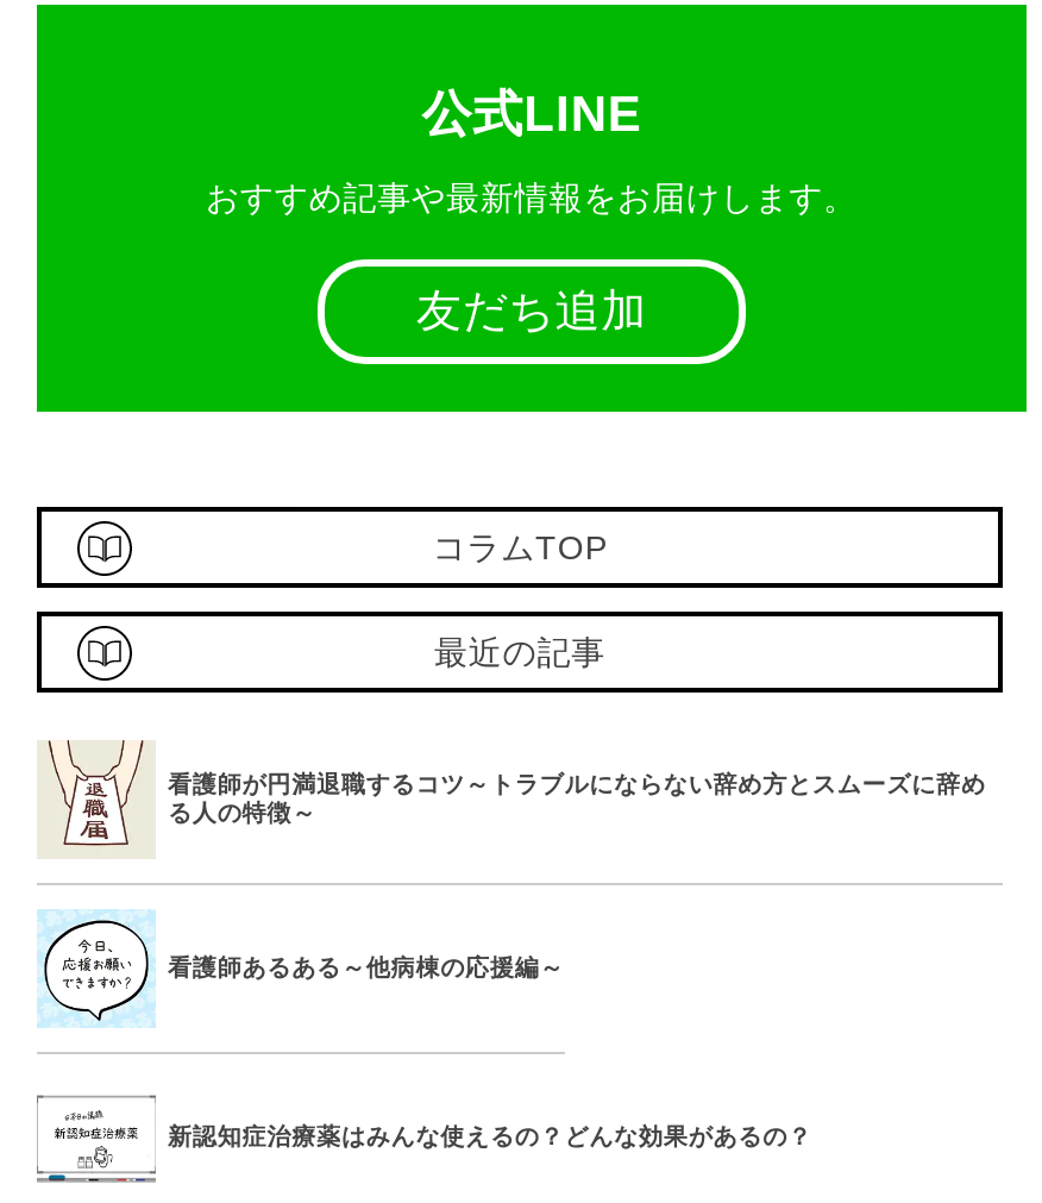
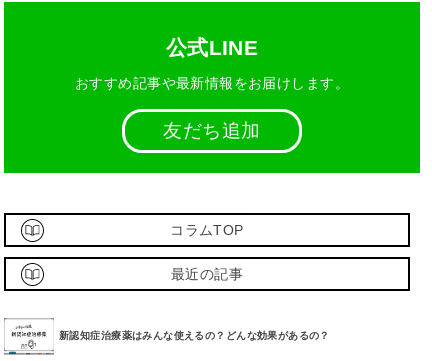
- [image]
- 看護師が円満退職するコツ～トラブルにならない辞め方とスムーズに辞め
- る人の特徴～

- [image]
- 看護師あるある～他病棟の応援編～
